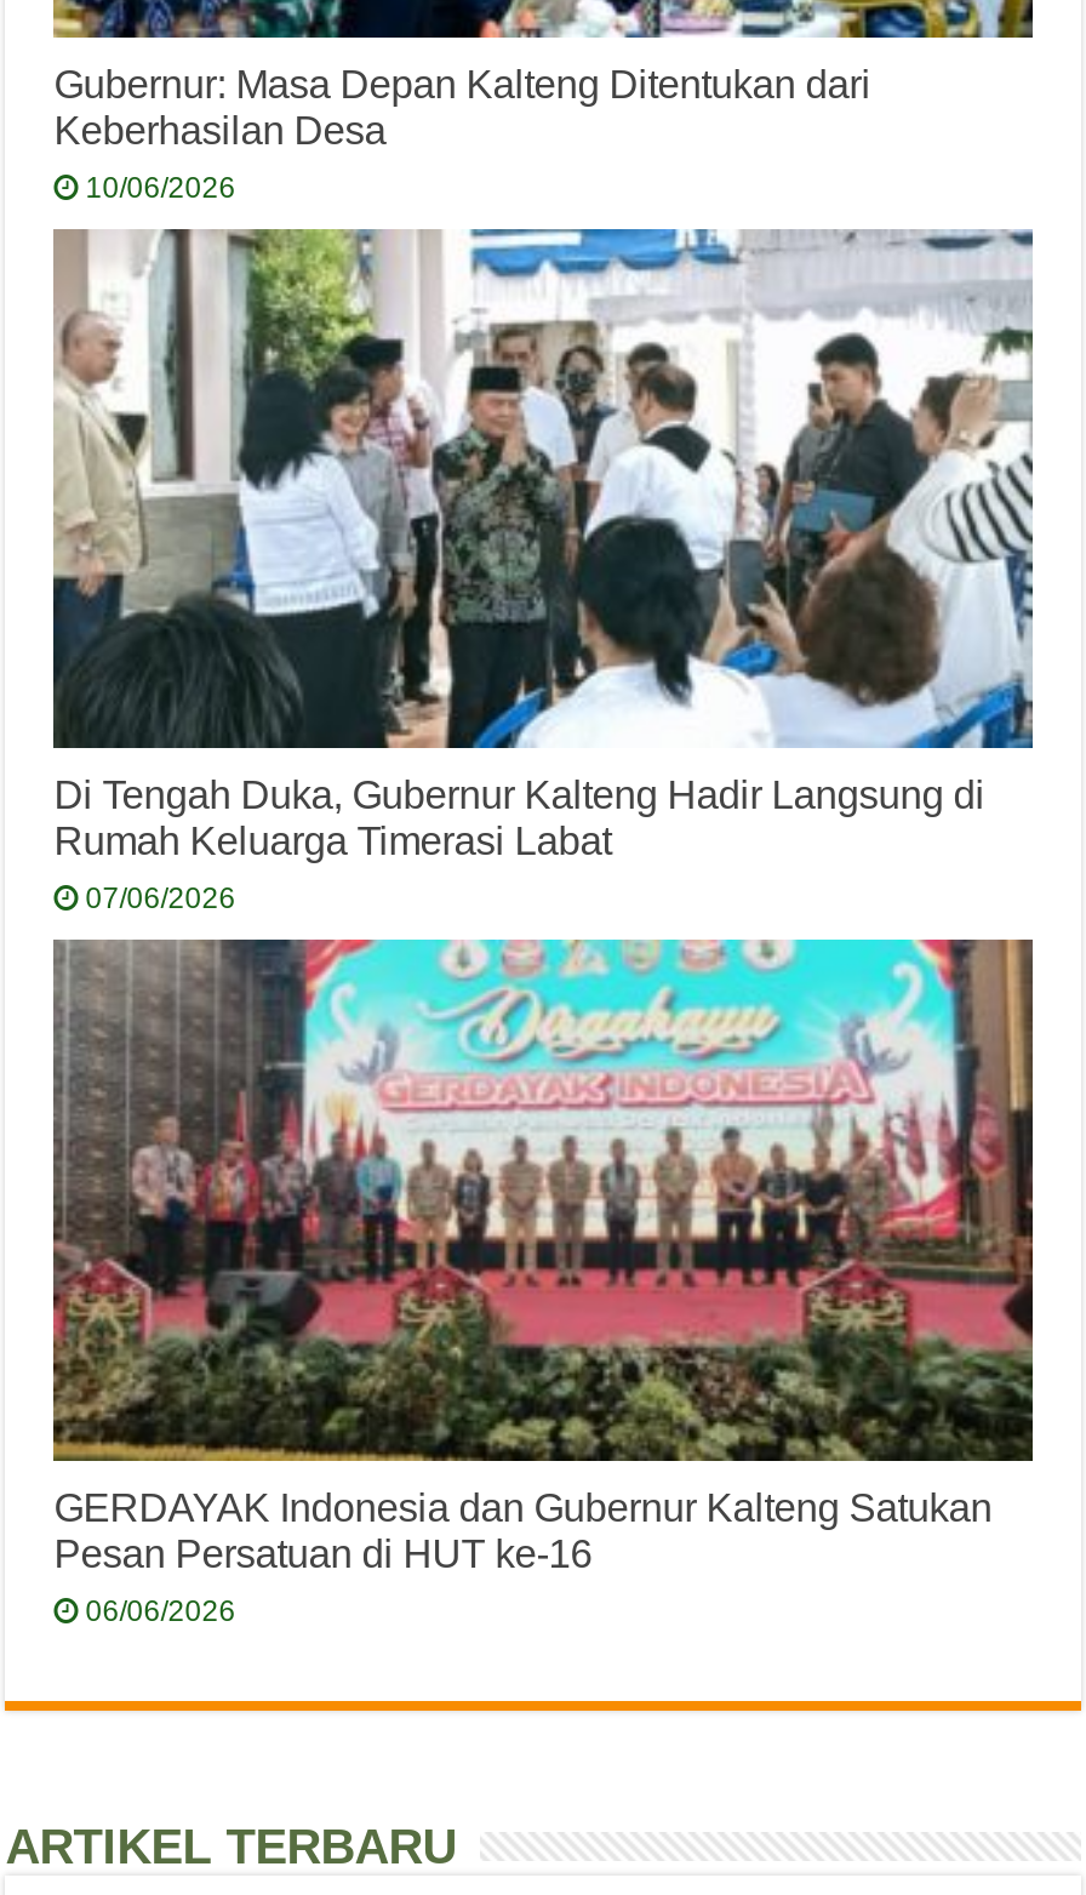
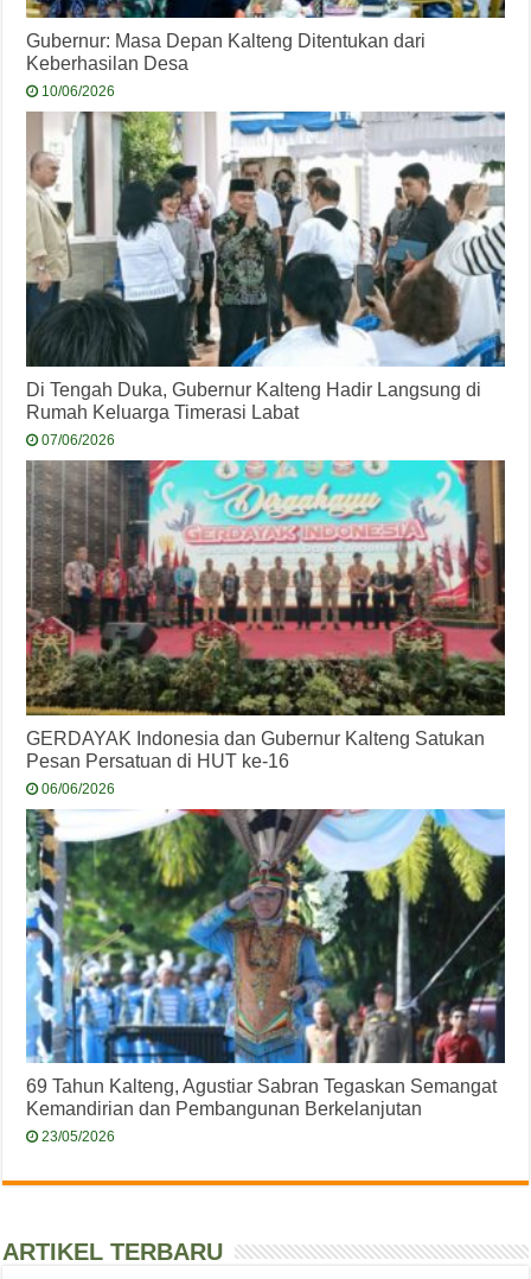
+ [image]
+ 69 Tahun Kalteng, Agustiar Sabran Tegaskan Semangat
+ Kemandirian dan Pembangunan Berkelanjutan
+ 23/05/2026
